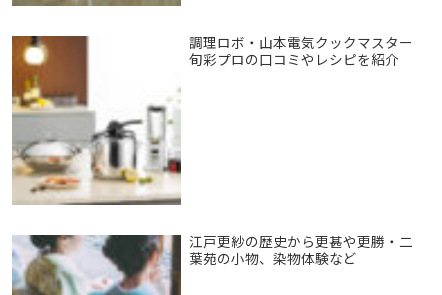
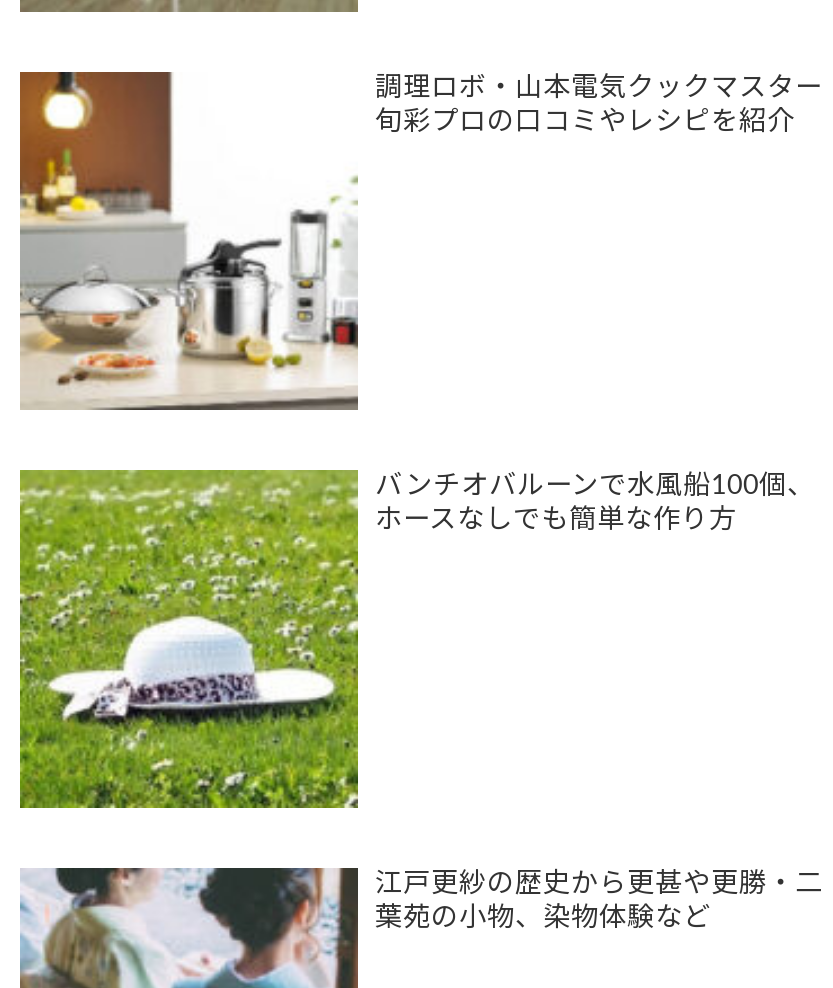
+ [image]
+ バンチオバルーンで水風船100個、
+ ホースなしでも簡単な作り方
